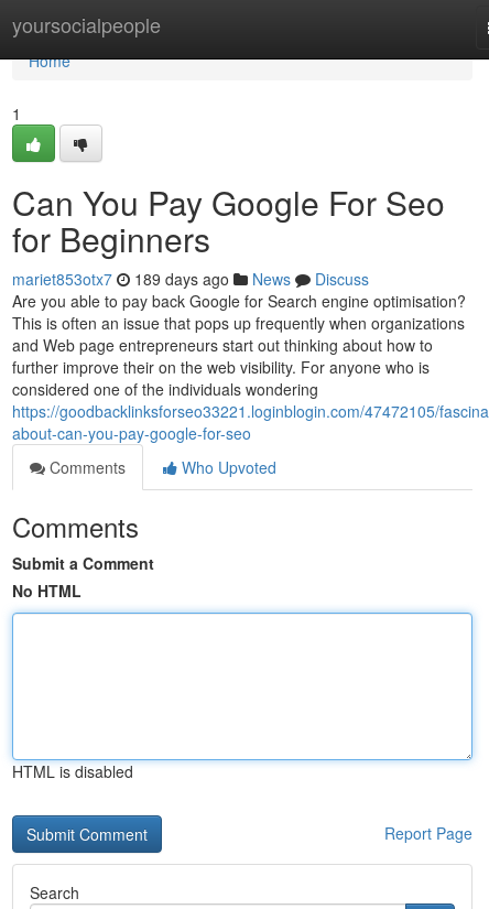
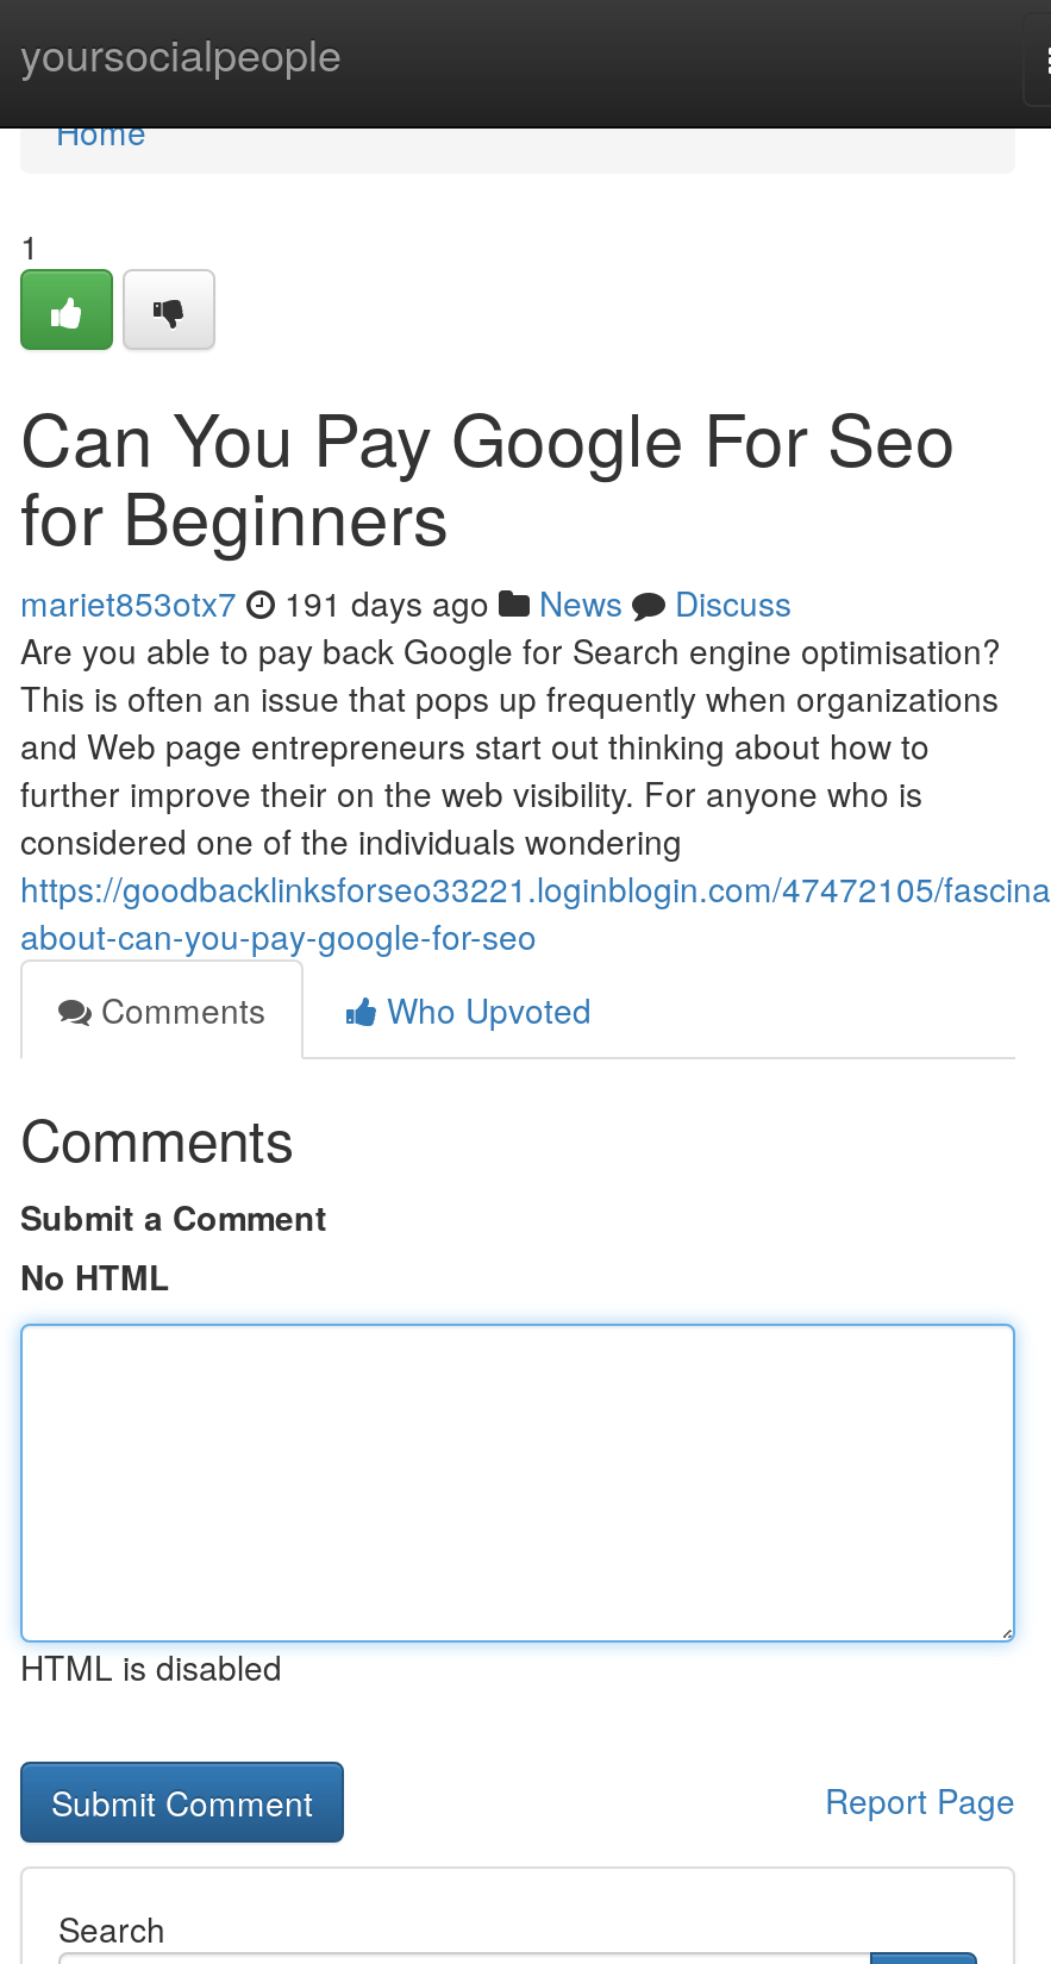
- mariet853otx7 189 days ago News Discuss
+ mariet853otx7 191 days ago News Discuss
